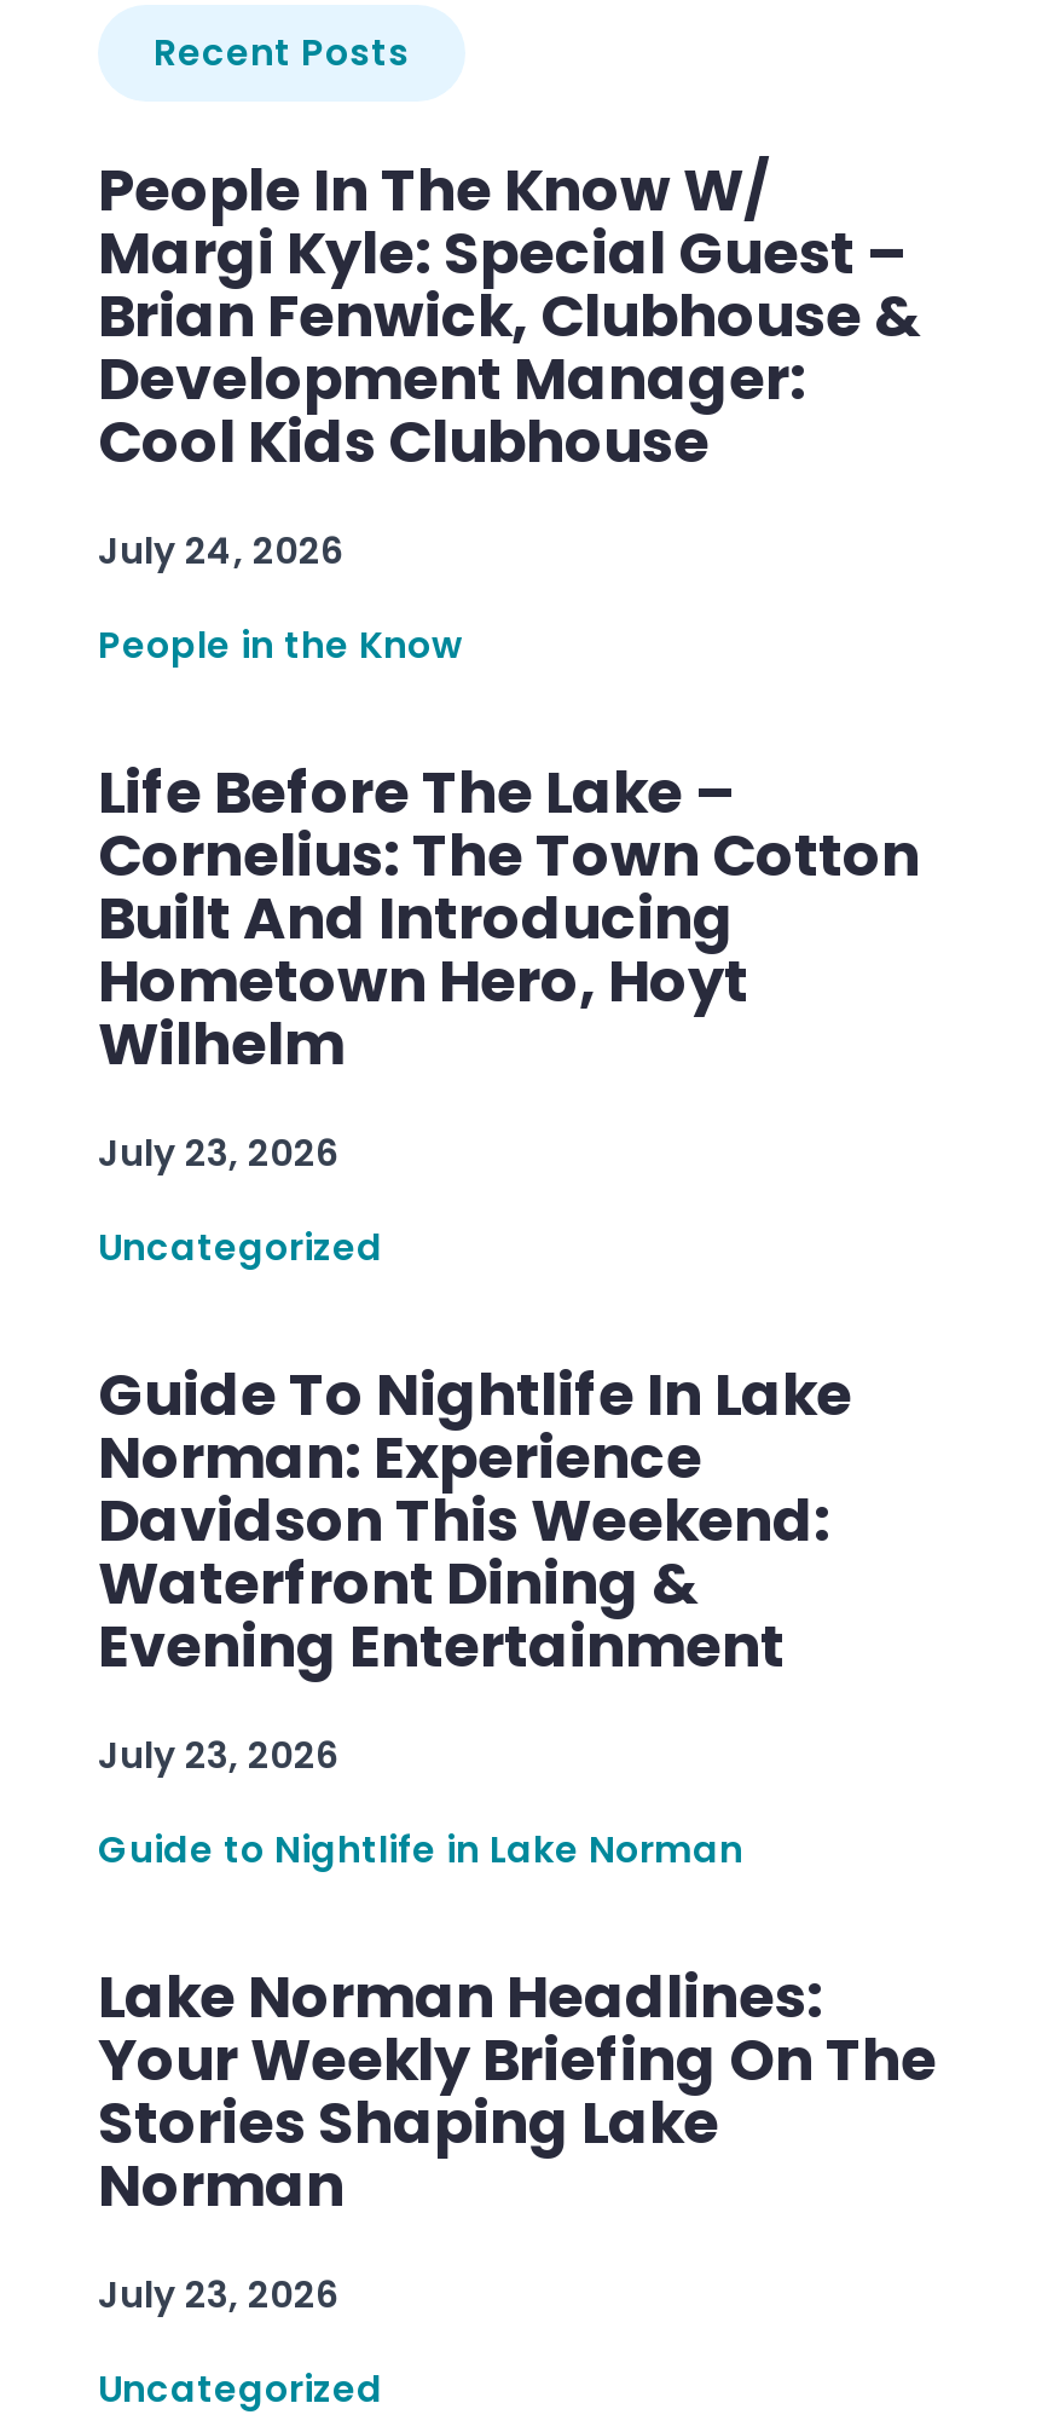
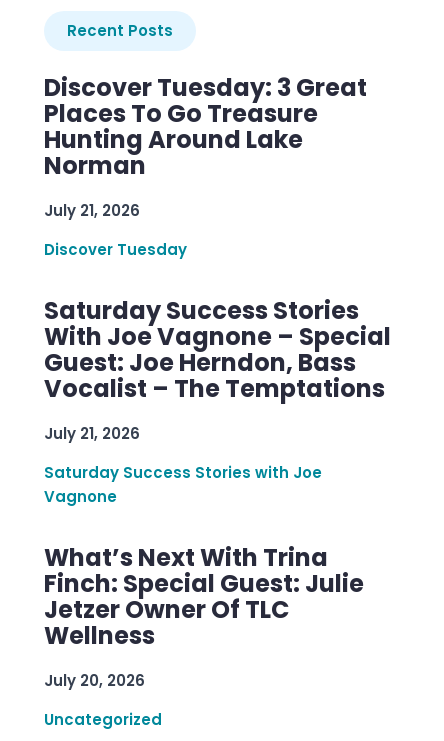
- People In The Know W/
- Margi Kyle: Special Guest –
- Brian Fenwick, Clubhouse &
- Development Manager:
- Cool Kids Clubhouse
- July 24, 2026
- People in the Know
- Life Before The Lake –
- Cornelius: The Town Cotton
- Built And Introducing
- Hometown Hero, Hoyt
- Wilhelm
- July 23, 2026
- Uncategorized
- Guide To Nightlife In Lake
- Norman: Experience
- Davidson This Weekend:
- Waterfront Dining &
- Evening Entertainment
- July 23, 2026
- Guide to Nightlife in Lake Norman
- Lake Norman Headlines:
- Your Weekly Briefing On The
- Stories Shaping Lake
+ Discover Tuesday: 3 Great
+ Places To Go Treasure
+ Hunting Around Lake

moved up: Norman

- July 23, 2026
+ July 21, 2026
+ Discover Tuesday
+ Saturday Success Stories
+ With Joe Vagnone – Special
+ Guest: Joe Herndon, Bass
+ Vocalist – The Temptations
+ July 21, 2026
+ Saturday Success Stories with Joe
+ Vagnone
+ What’s Next With Trina
+ Finch: Special Guest: Julie
+ Jetzer Owner Of TLC
+ Wellness
+ July 20, 2026
